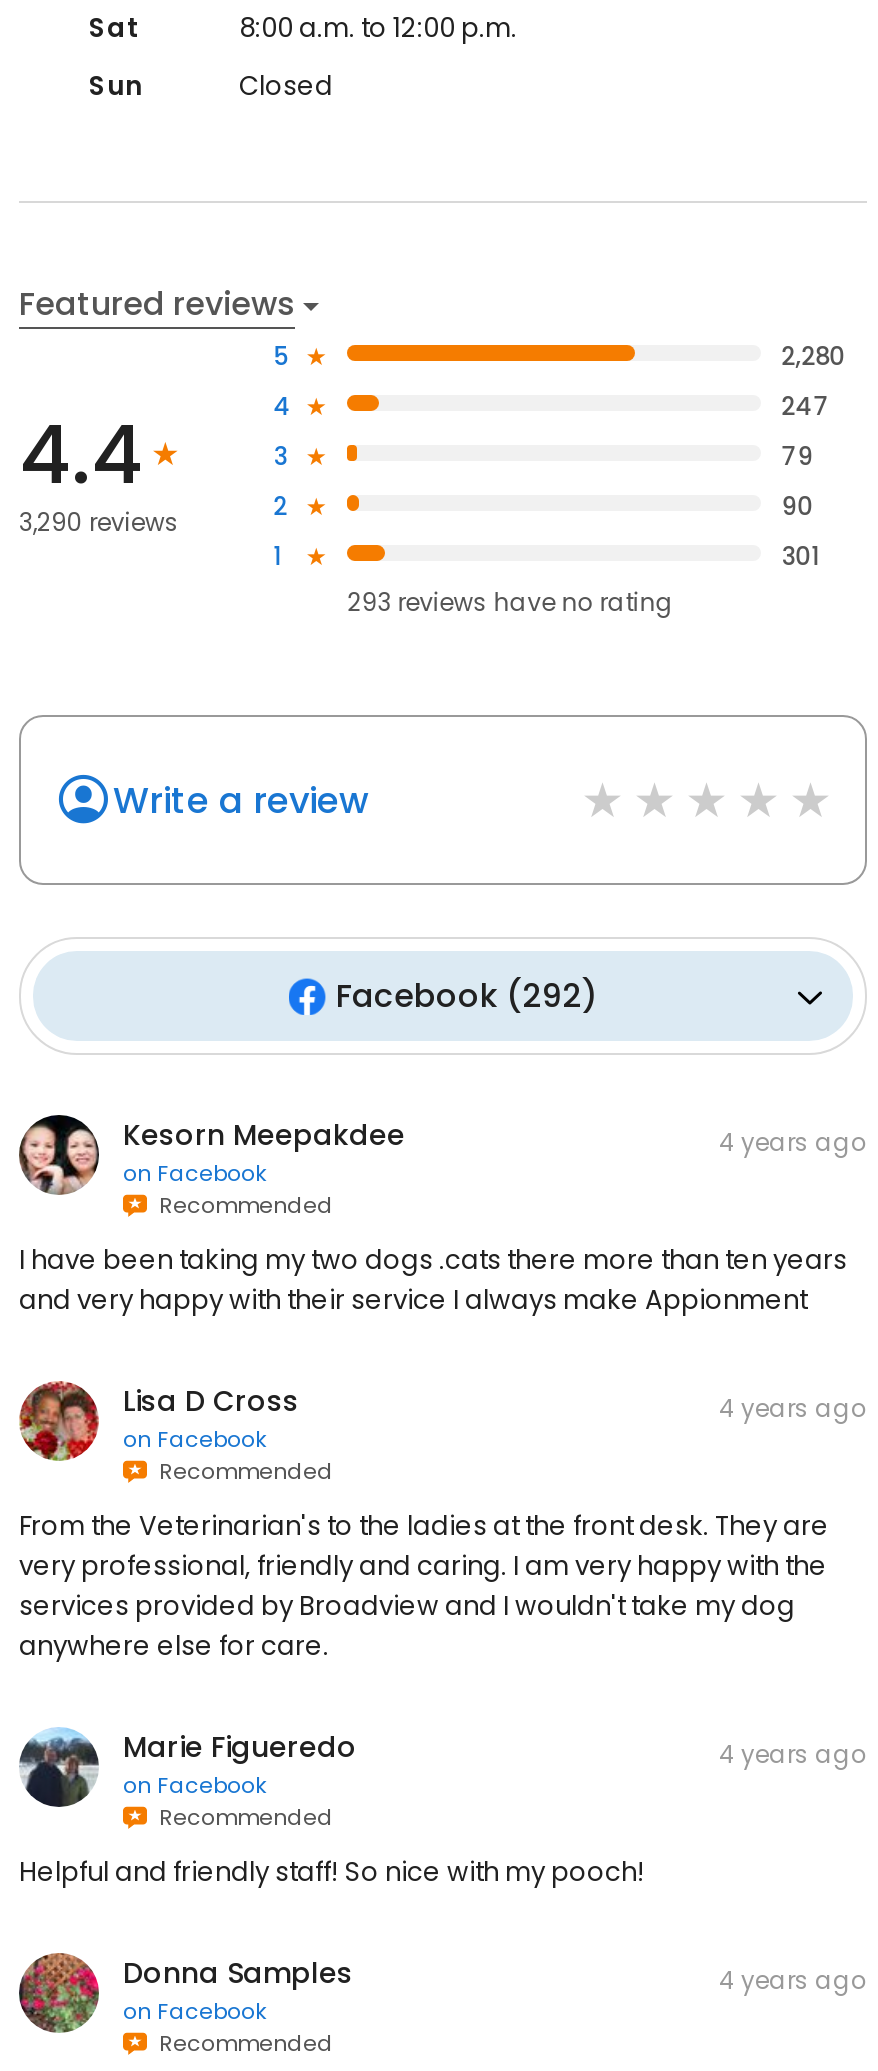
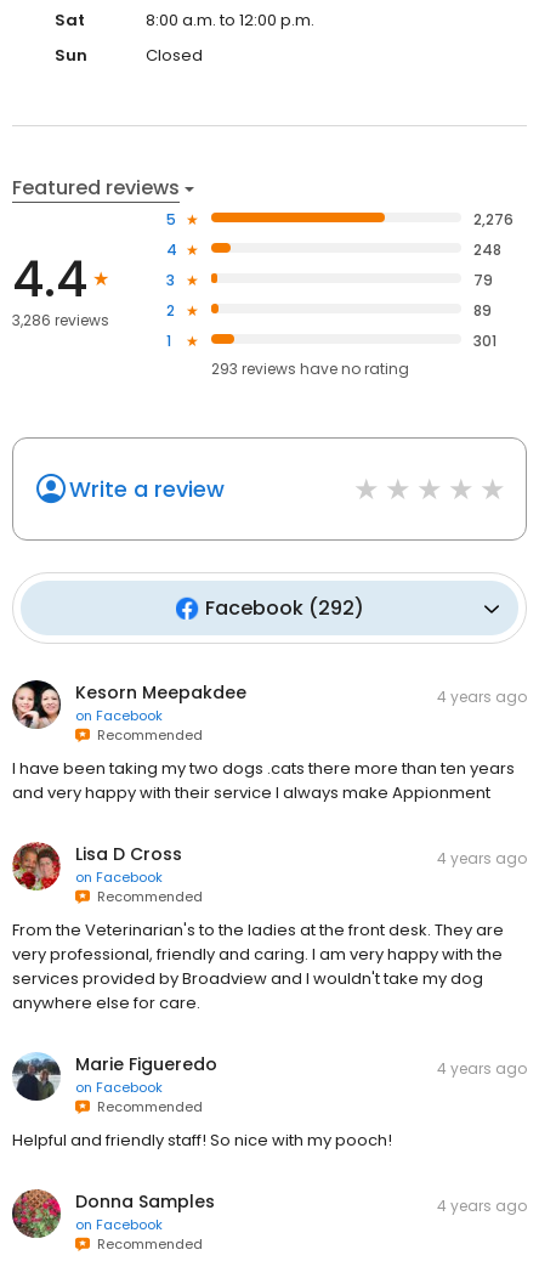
- 2,280
+ 2,276

- 247
+ 248

- 90
+ 89

- 3,290 reviews
+ 3,286 reviews
